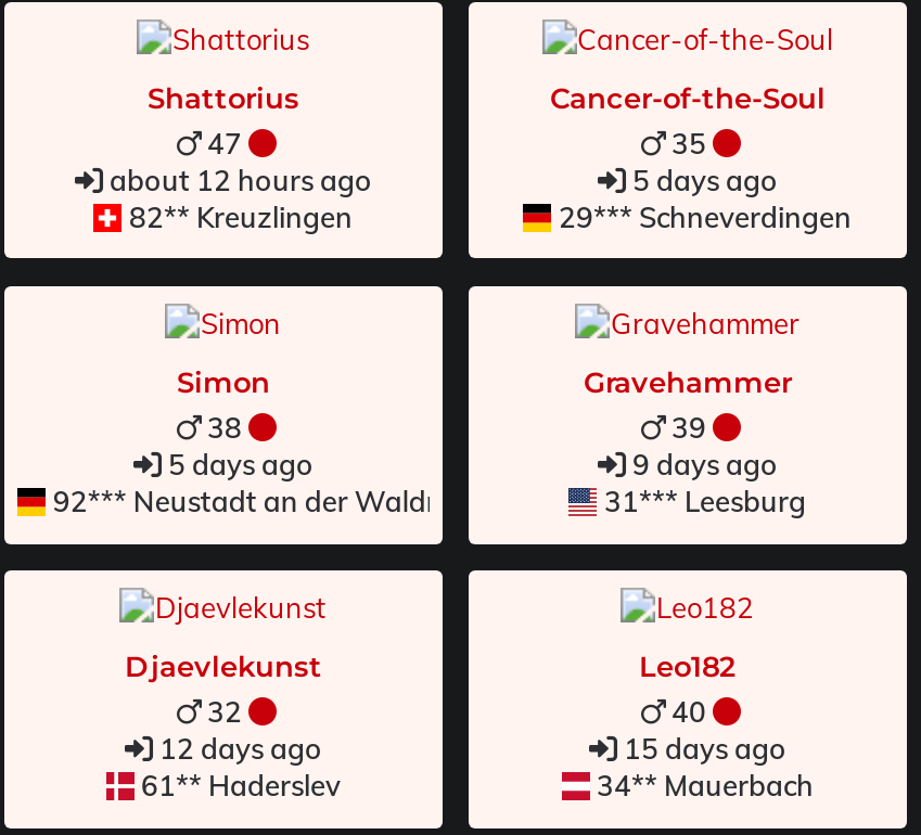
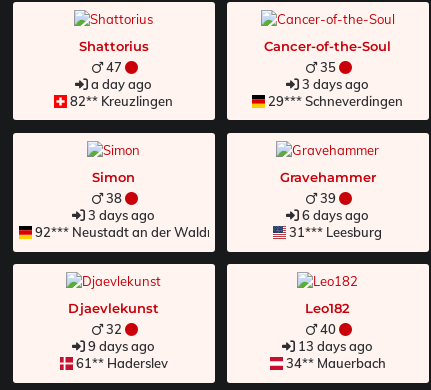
- about 12 hours ago
+ a day ago

- 5 days ago
+ 3 days ago

- 5 days ago
+ 3 days ago

- 9 days ago
+ 6 days ago

- 12 days ago
+ 9 days ago

- 15 days ago
+ 13 days ago
